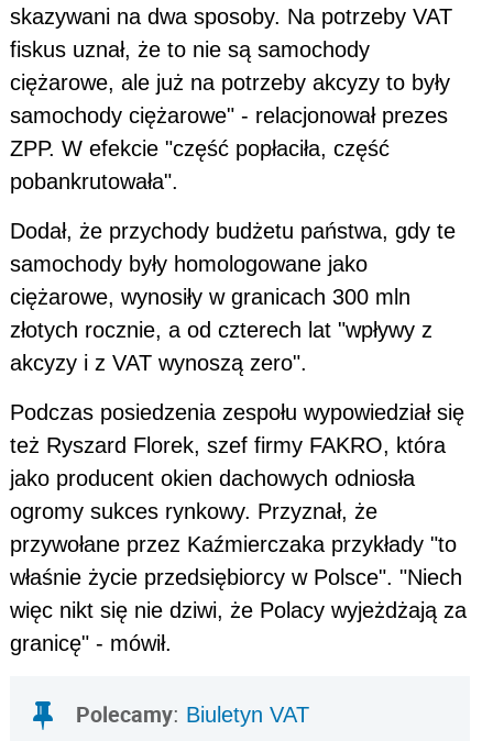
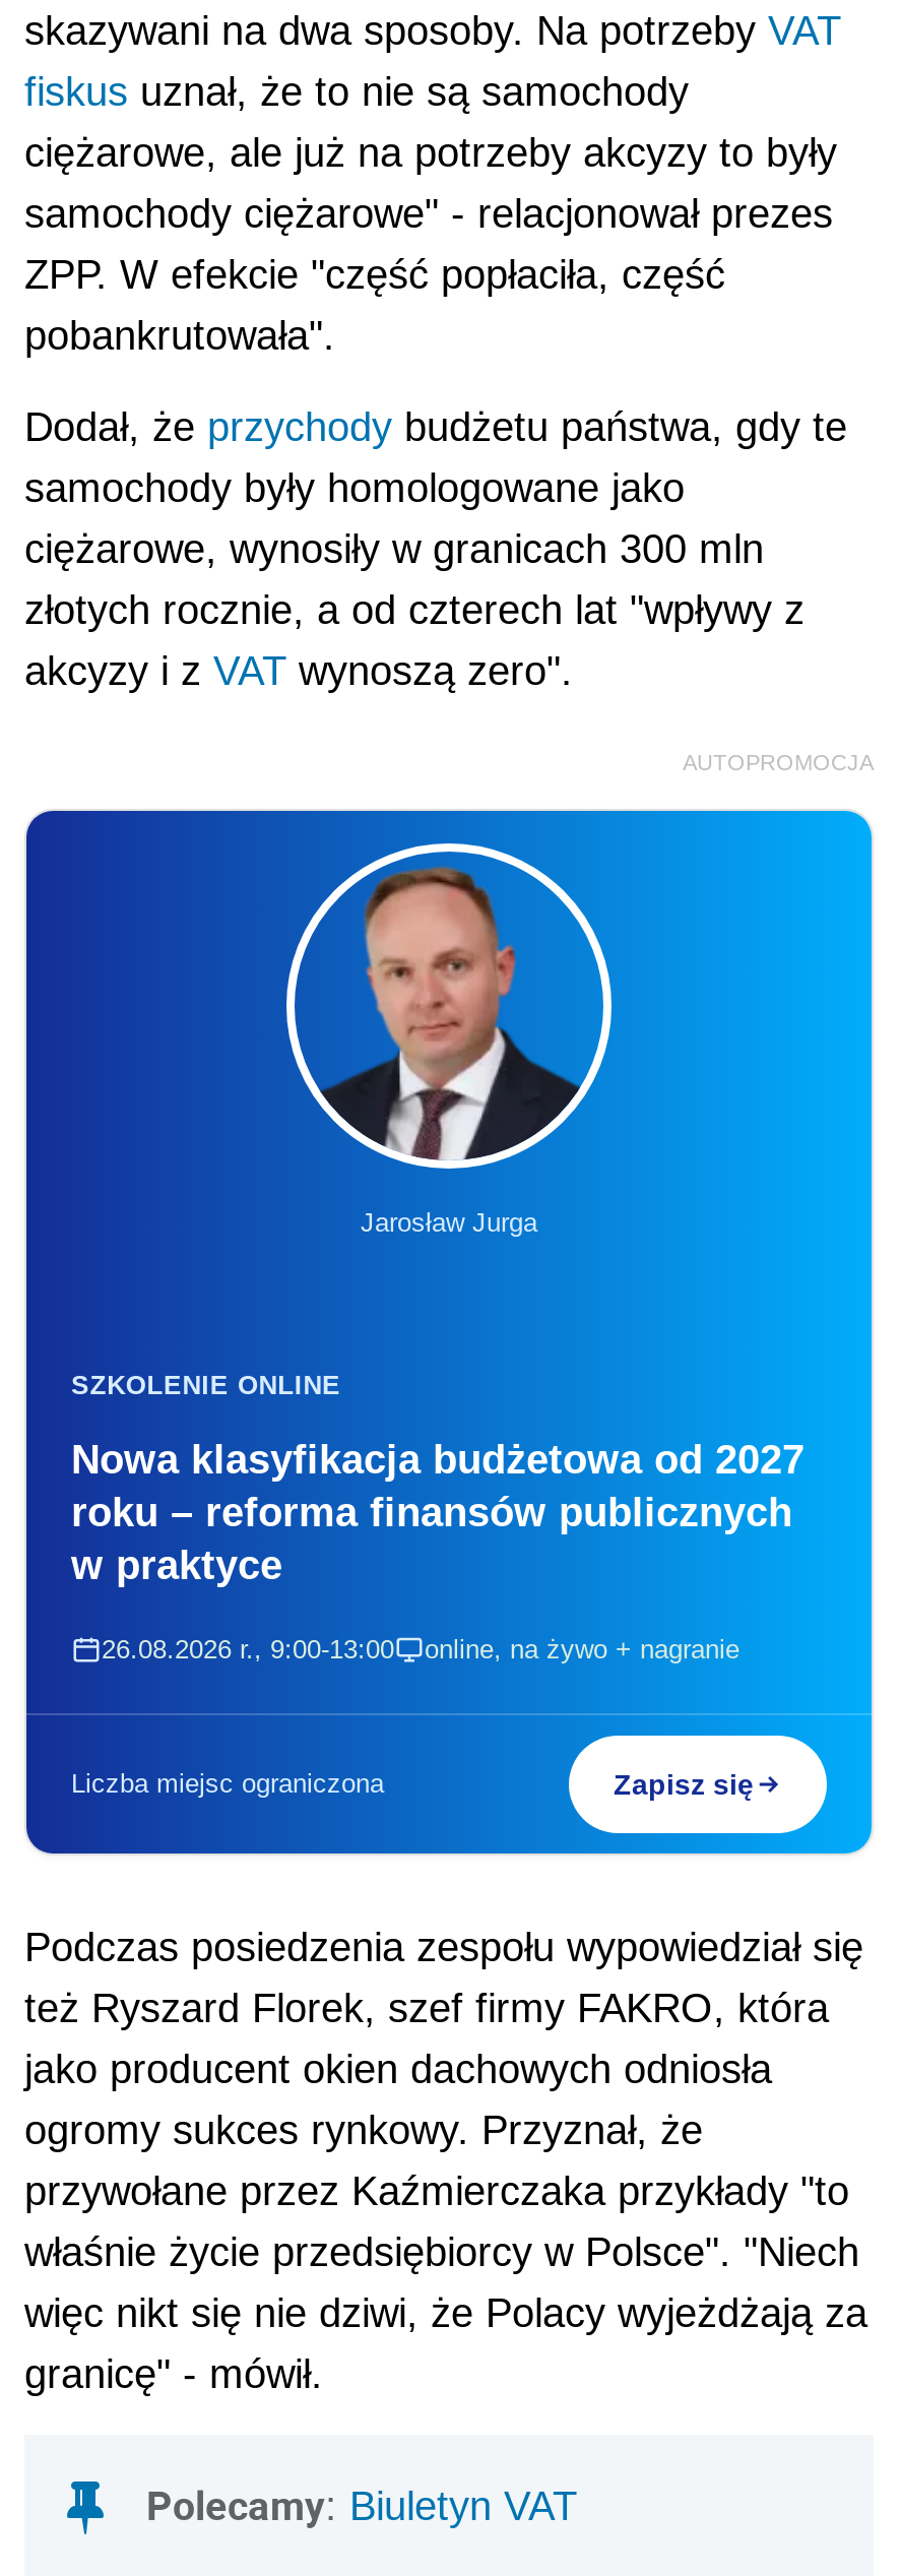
+ [image]
+ Jarosław Jurga

+ SZKOLENIE ONLINE
+ Nowa klasyfikacja budżetowa od 2027
+ roku – reforma finansów publicznych
+ w praktyce
+ 26.08.2026 r., 9:00-13:00
+ online, na żywo + nagranie

+ Liczba miejsc ograniczona
+ Zapisz się

+ AUTOPROMOCJA
